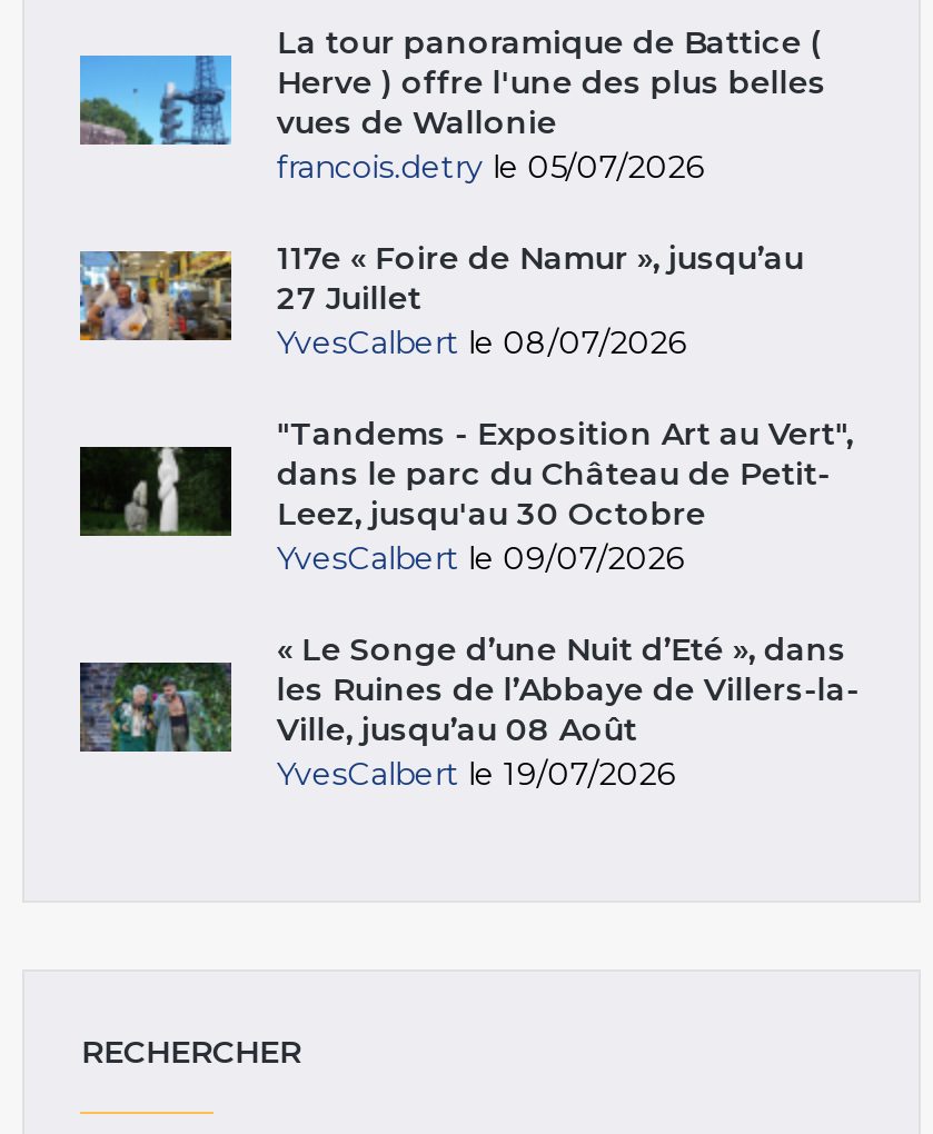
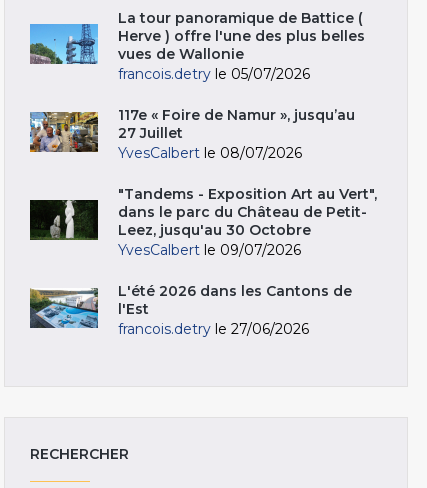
- [image]
- « Le Songe d’une Nuit d’Eté », dans
- les Ruines de l’Abbaye de Villers-la-
- Ville, jusqu’au 08 Août
- YvesCalbert le 19/07/2026
+ [image]
+ L'été 2026 dans les Cantons de
+ l'Est
+ francois.detry le 27/06/2026
